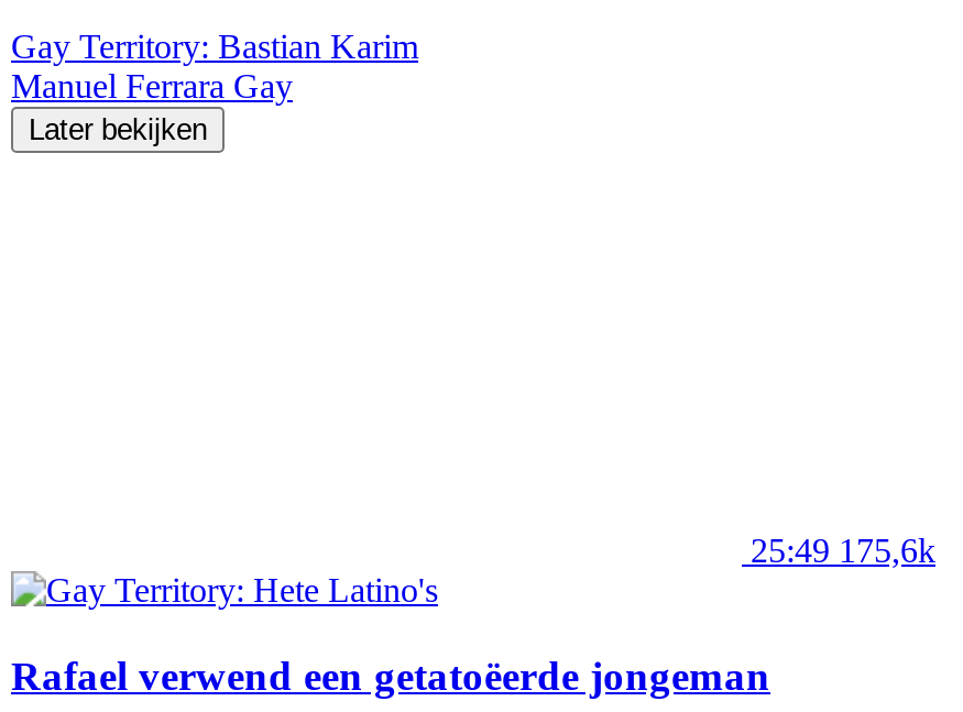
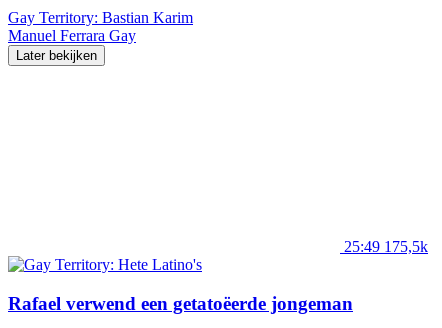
- 25:49 175,6k
+ 25:49 175,5k
